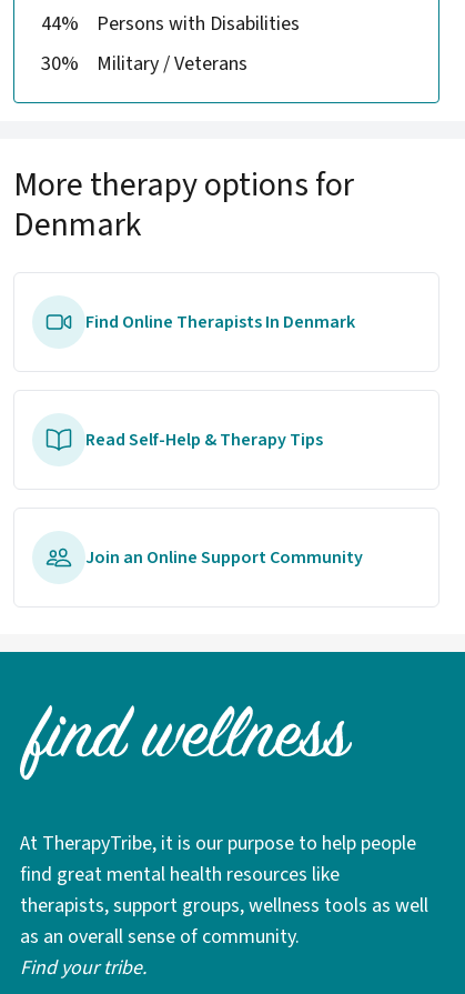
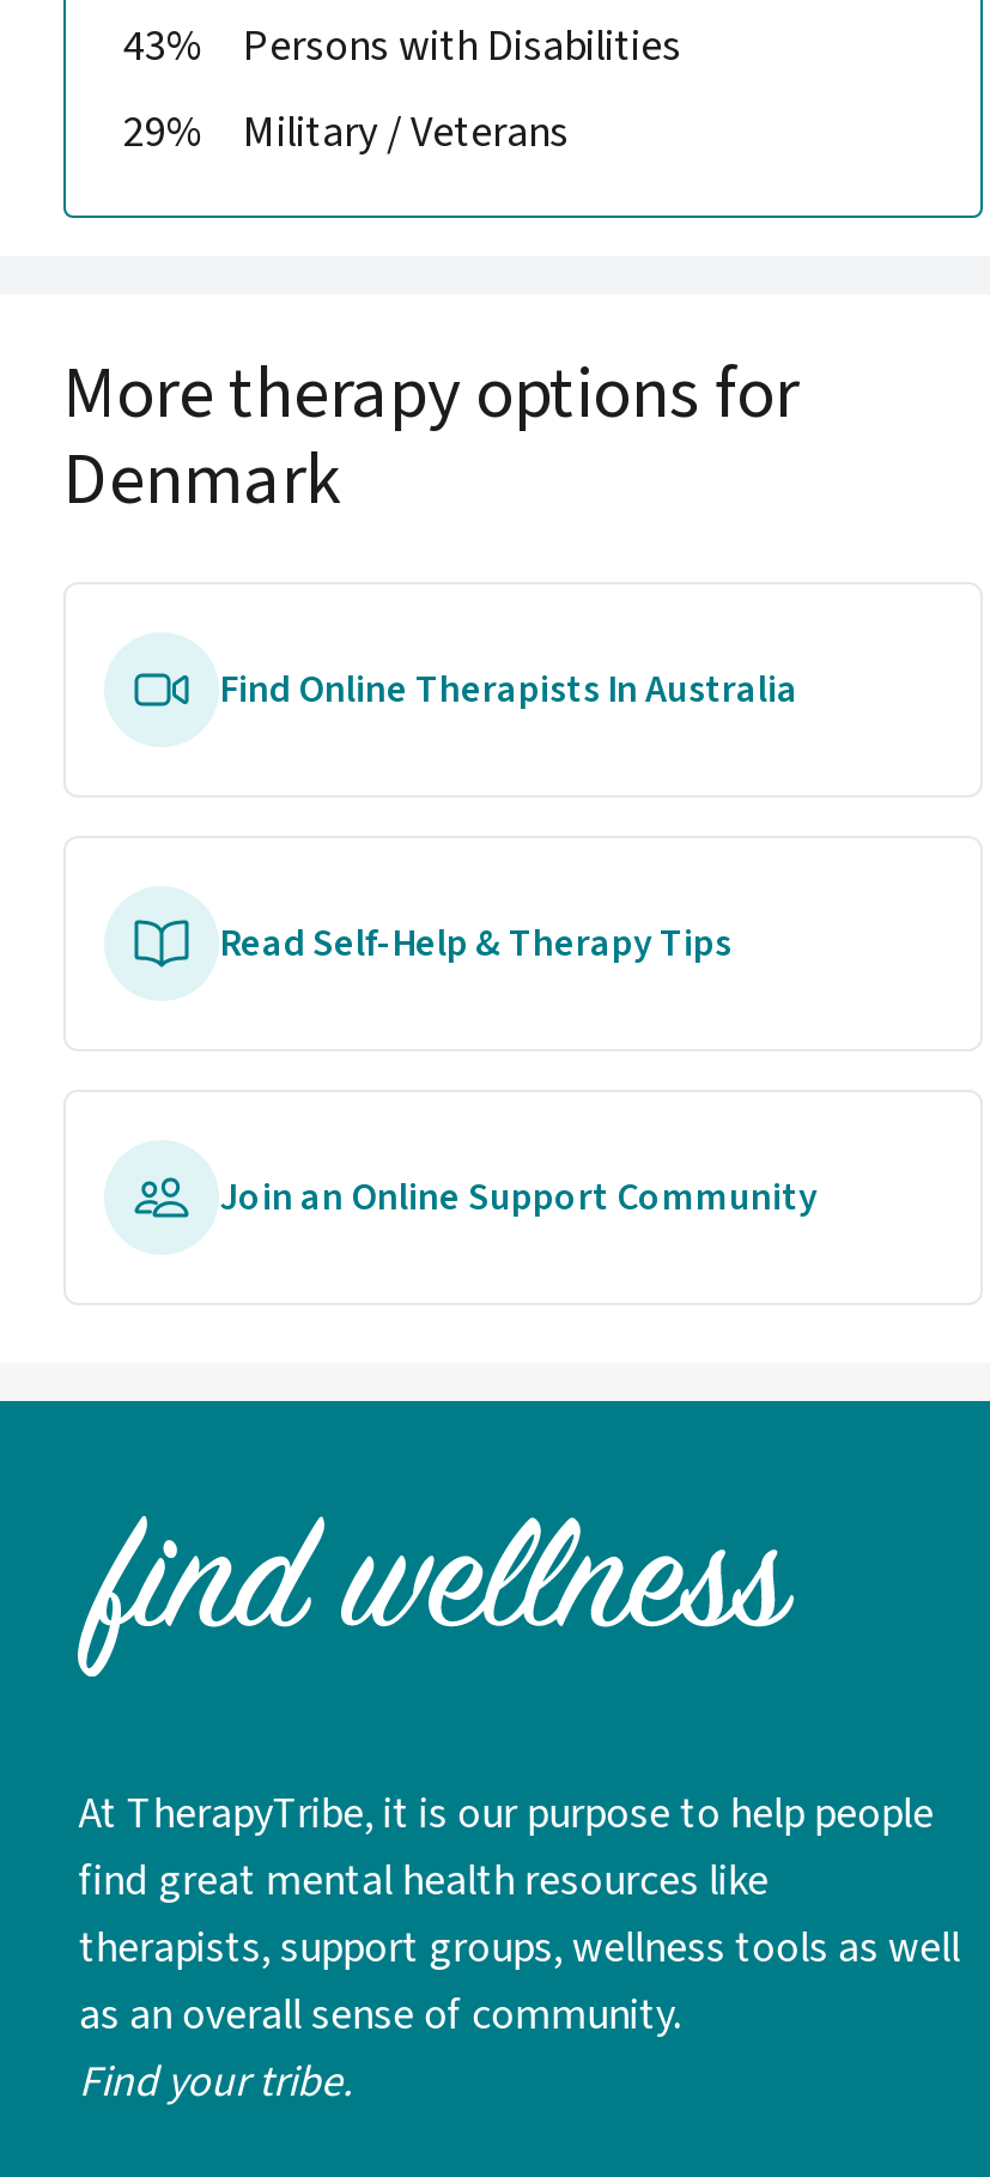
- 44% Persons with Disabilities
+ 43% Persons with Disabilities

- 30% Military / Veterans
+ 29% Military / Veterans

- Find Online Therapists In Denmark
+ Find Online Therapists In Australia
